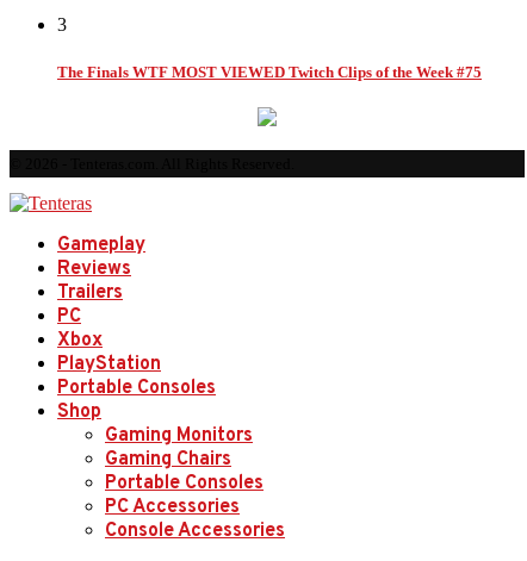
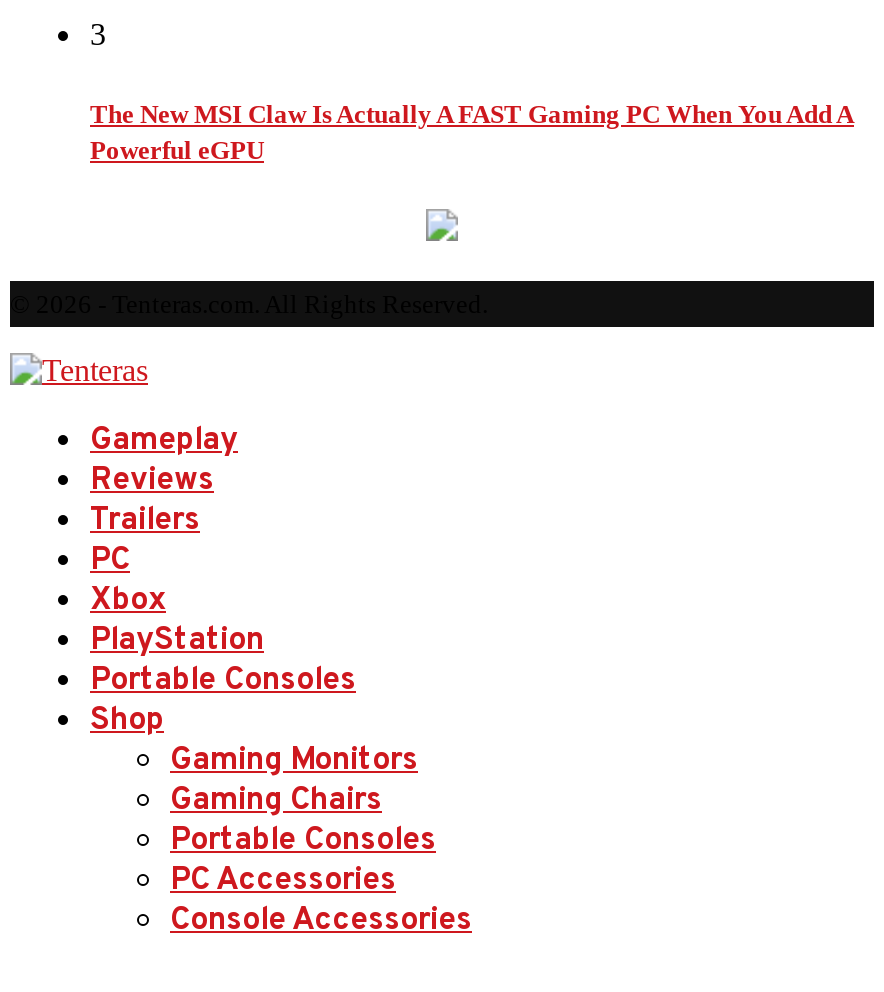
- The Finals WTF MOST VIEWED Twitch Clips of the Week #75
+ The New MSI Claw Is Actually A FAST Gaming PC When You Add A
+ Powerful eGPU
